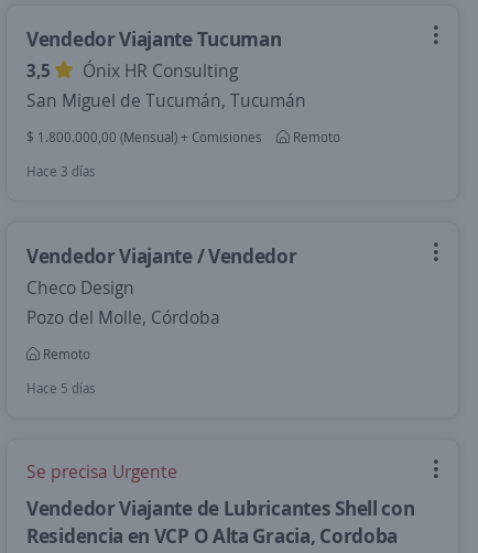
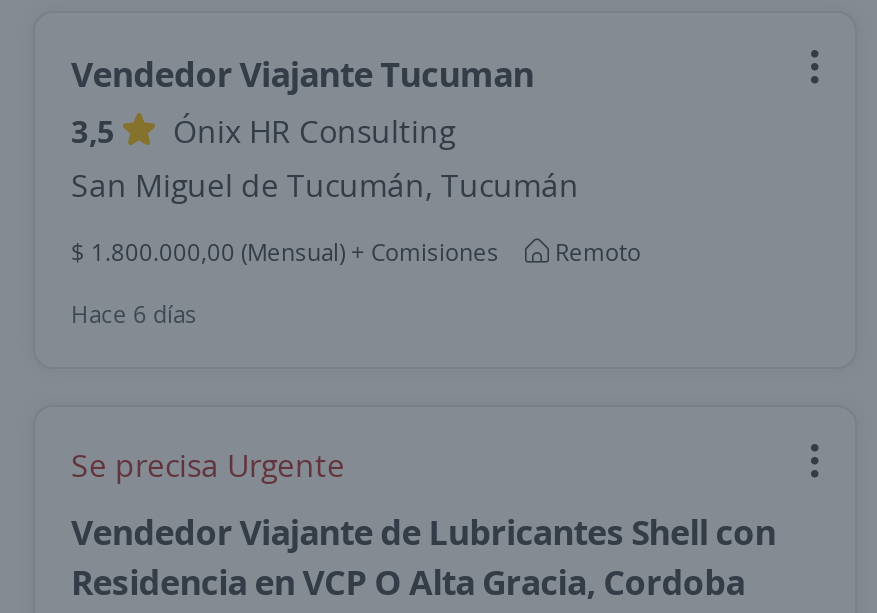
- Hace 3 días
- Vendedor Viajante / Vendedor
- Checo Design
- Pozo del Molle, Córdoba
- Remoto
- Hace 5 días
+ Hace 6 días
